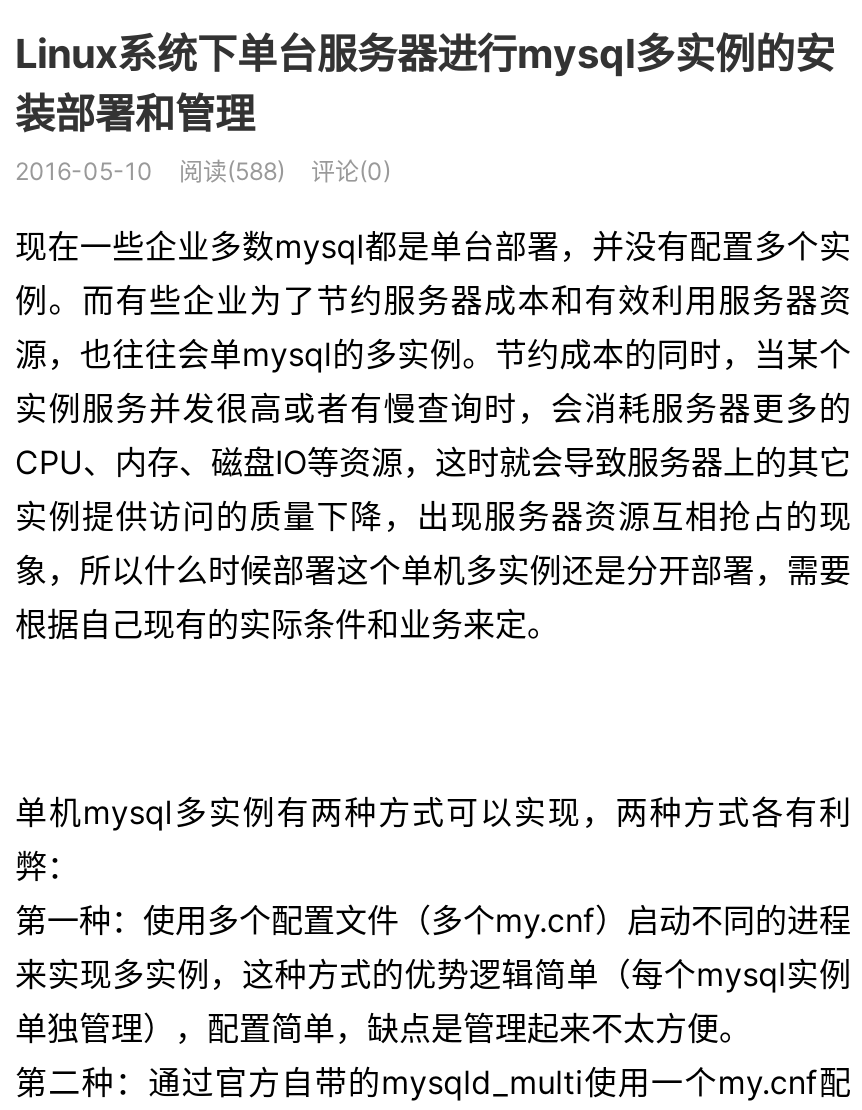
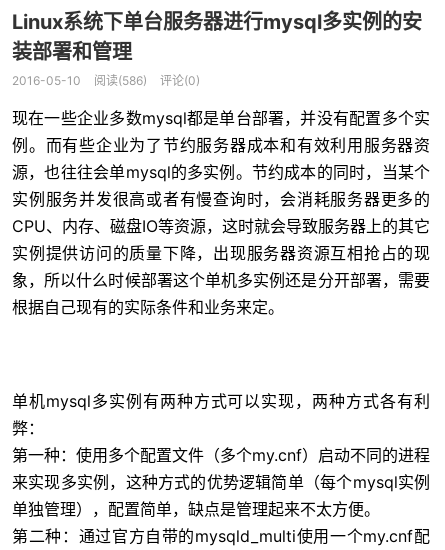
- 2016-05-10 阅读(588) 评论(0)
+ 2016-05-10 阅读(586) 评论(0)
